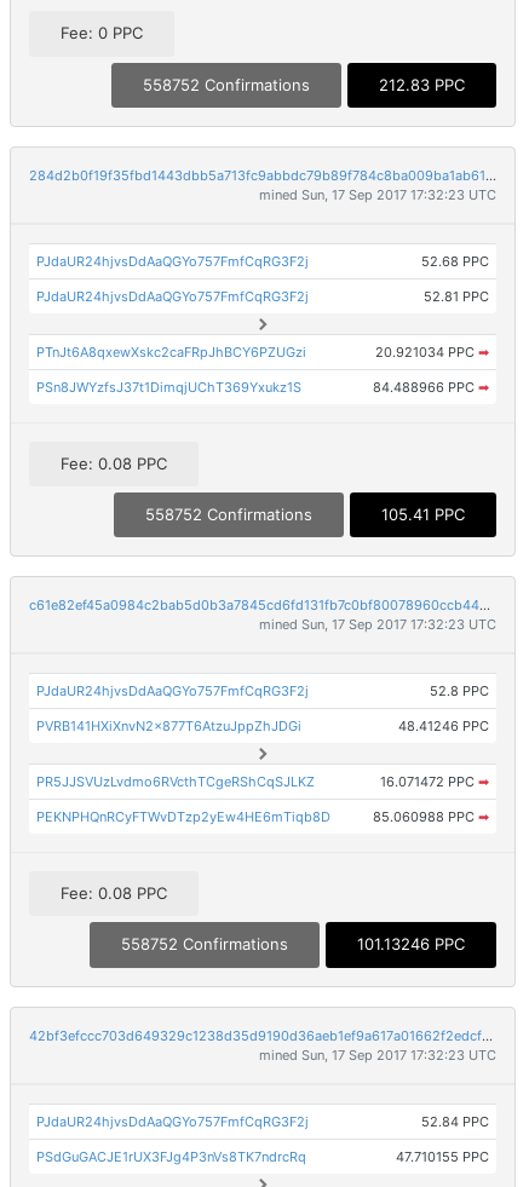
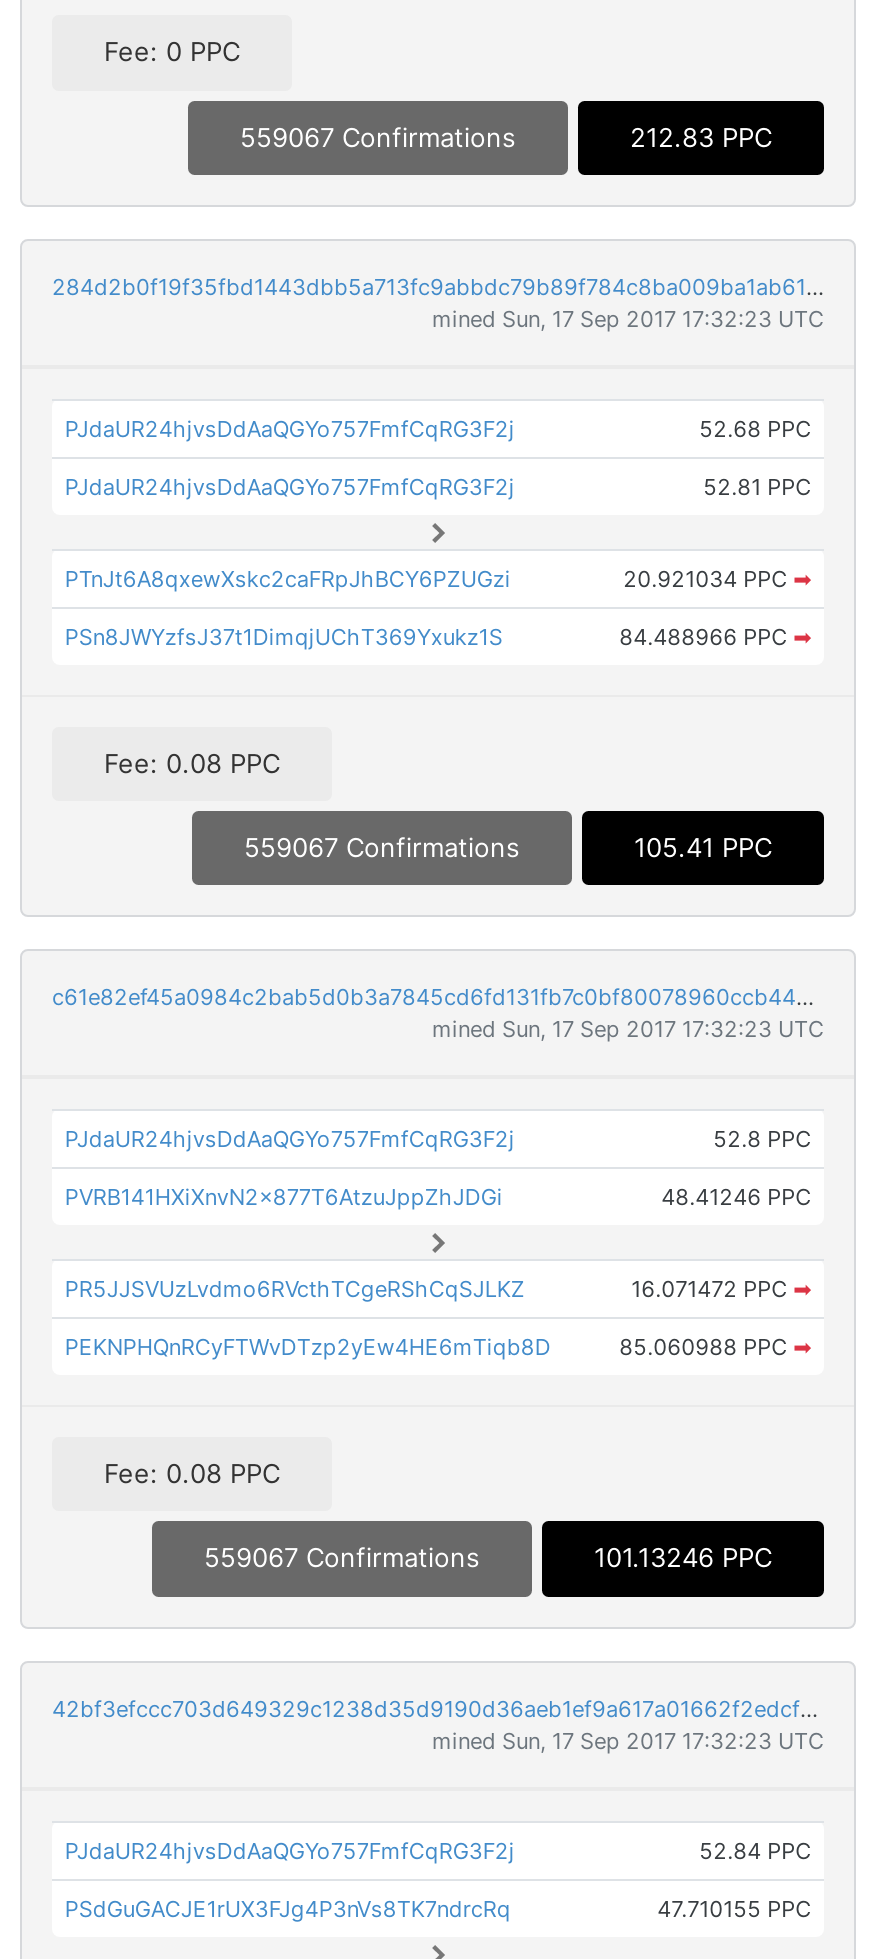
- 558752 Confirmations
+ 559067 Confirmations

- 558752 Confirmations
+ 559067 Confirmations

- 558752 Confirmations
+ 559067 Confirmations
